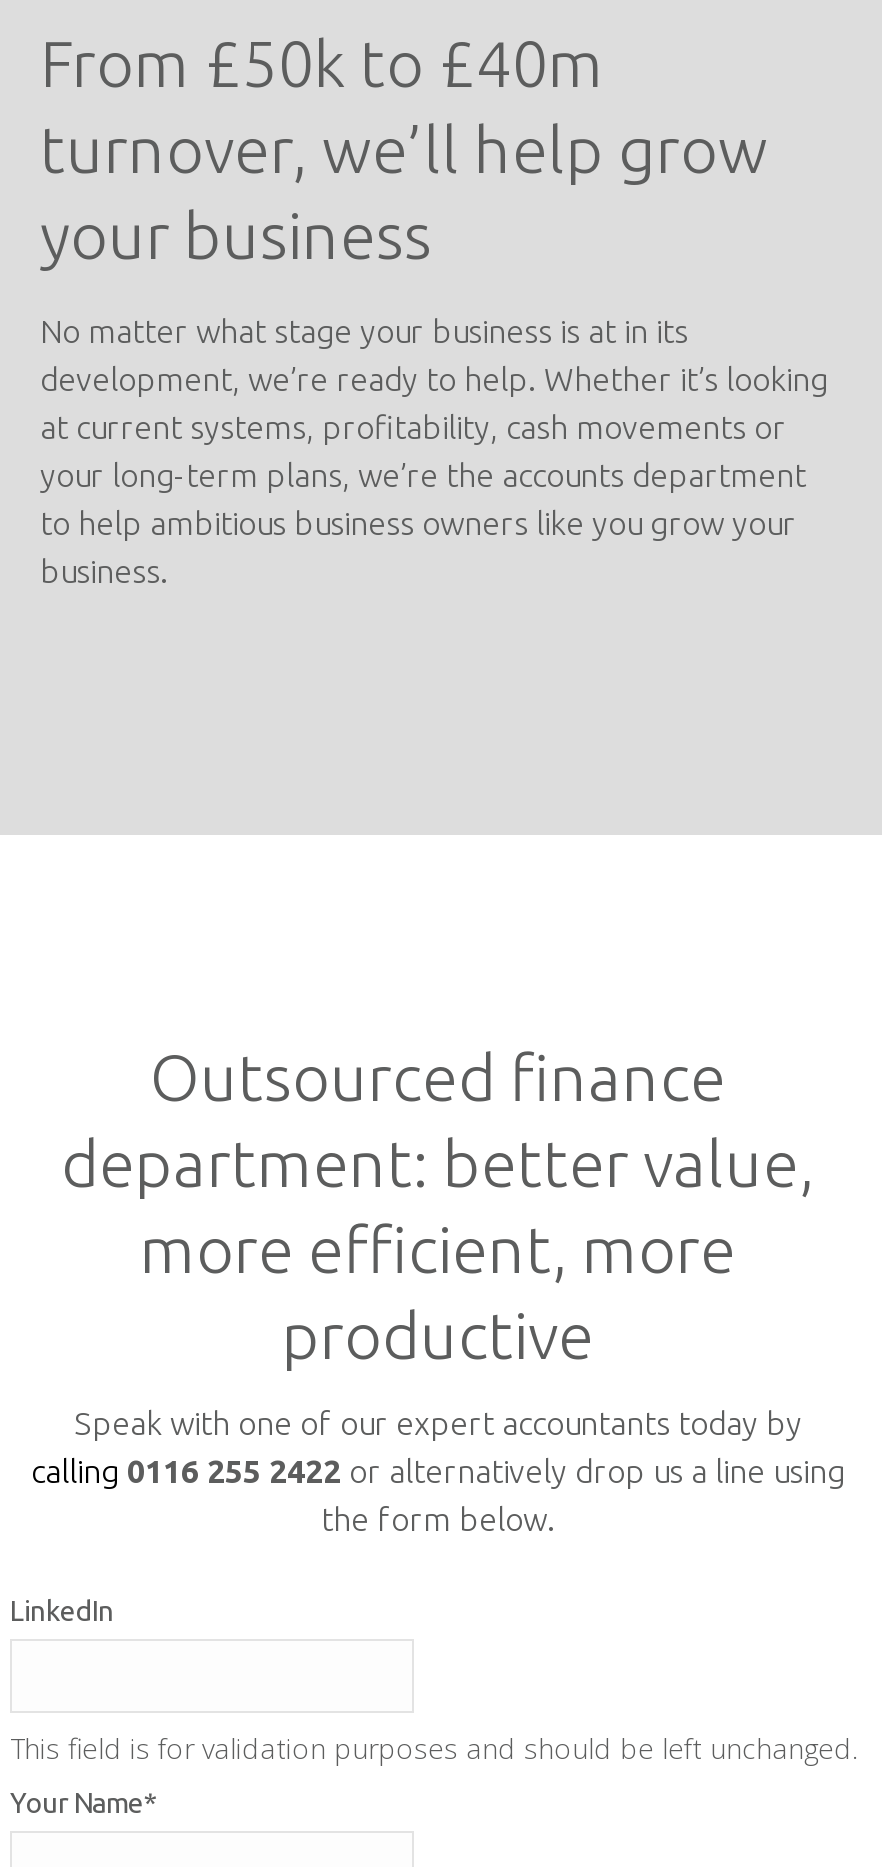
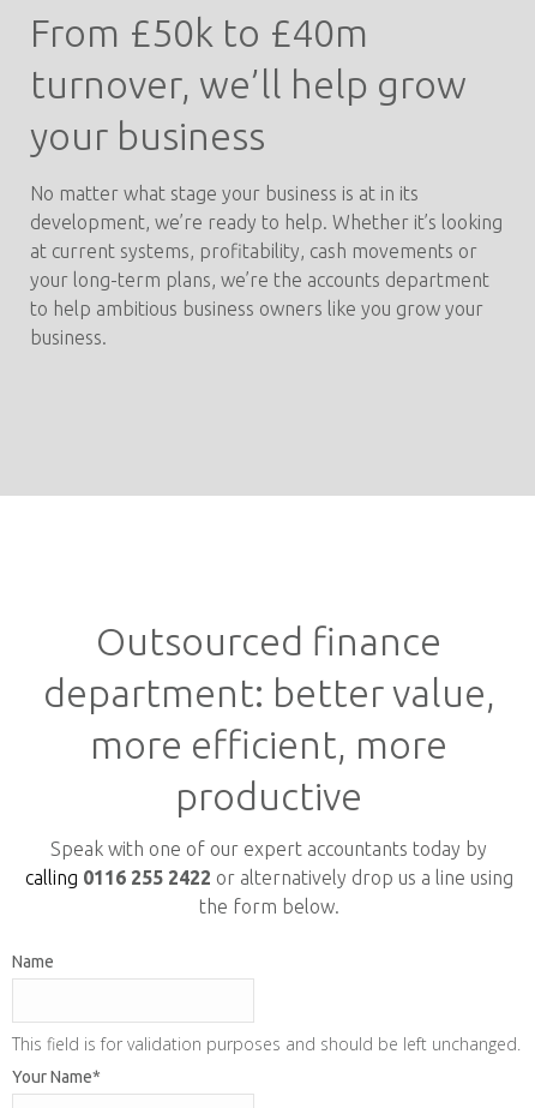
- LinkedIn
+ Name
